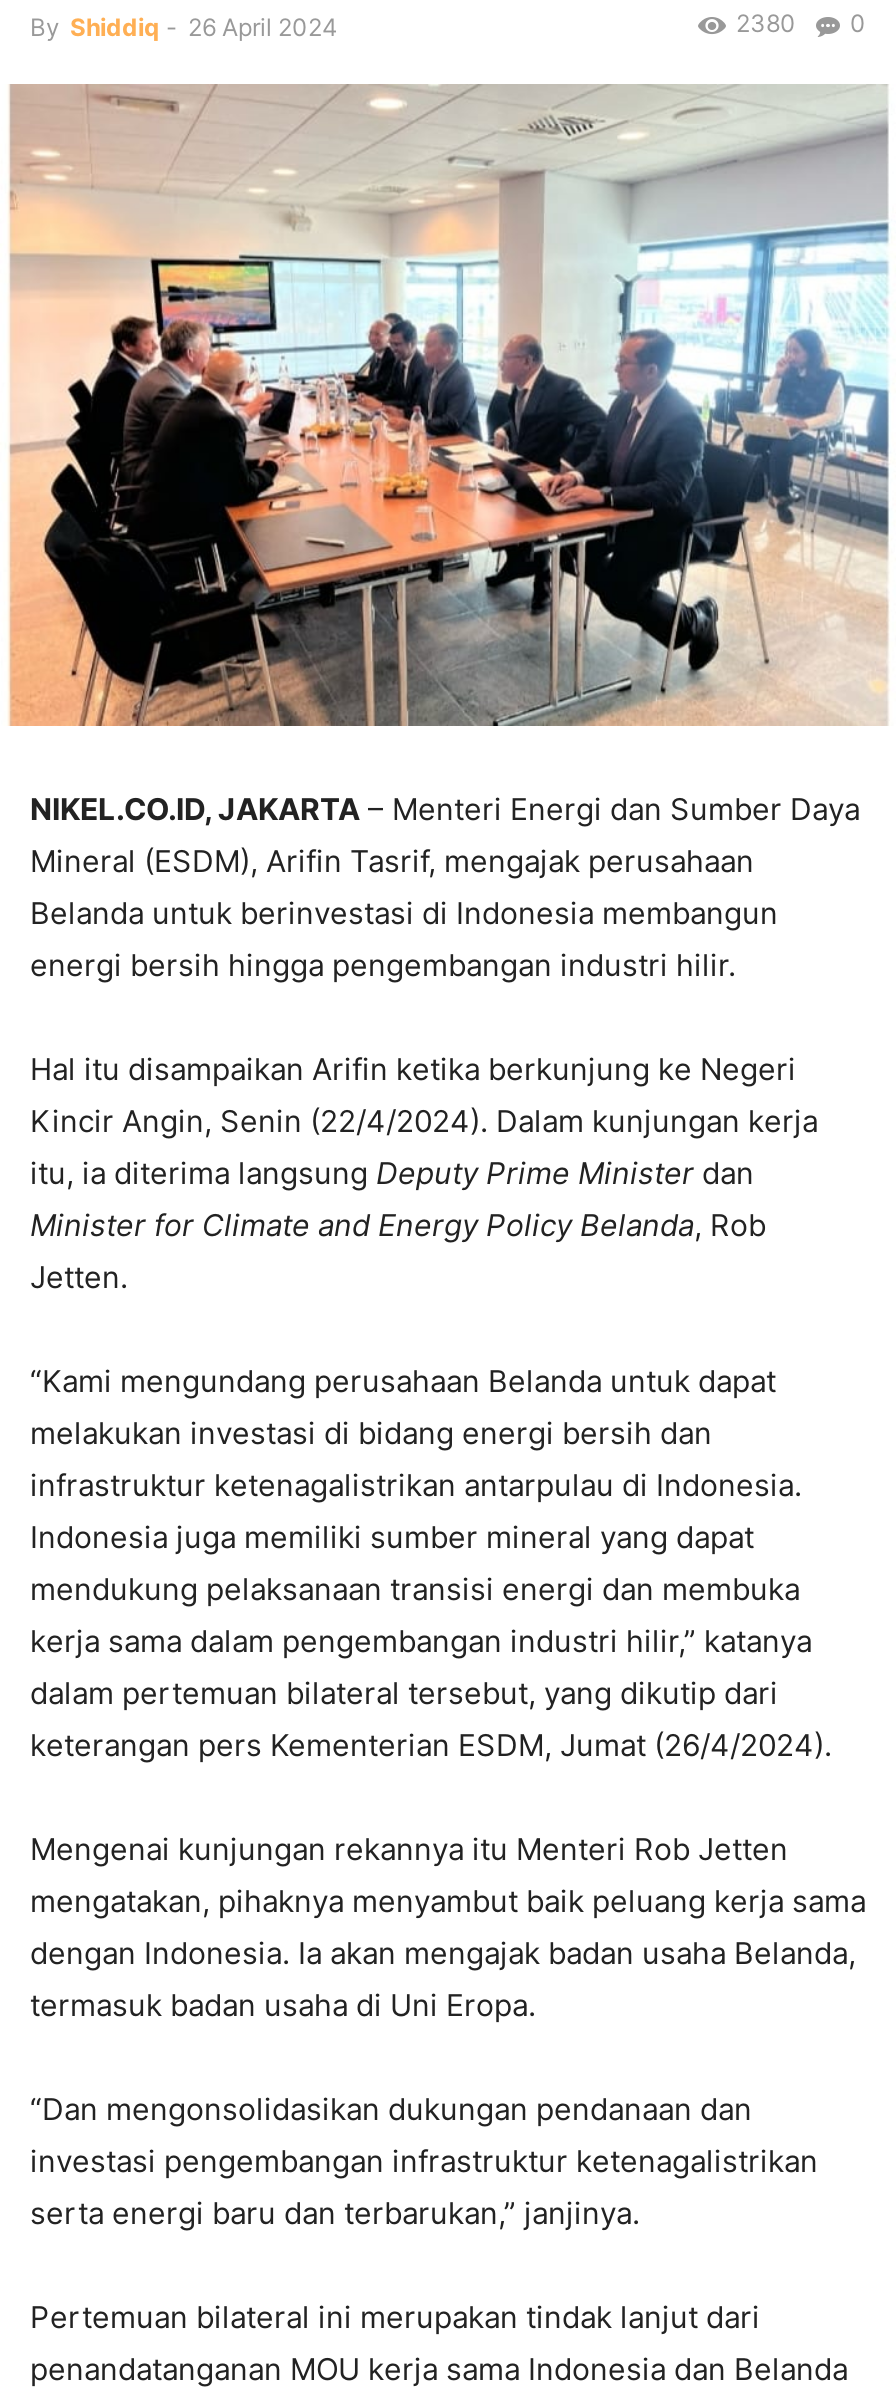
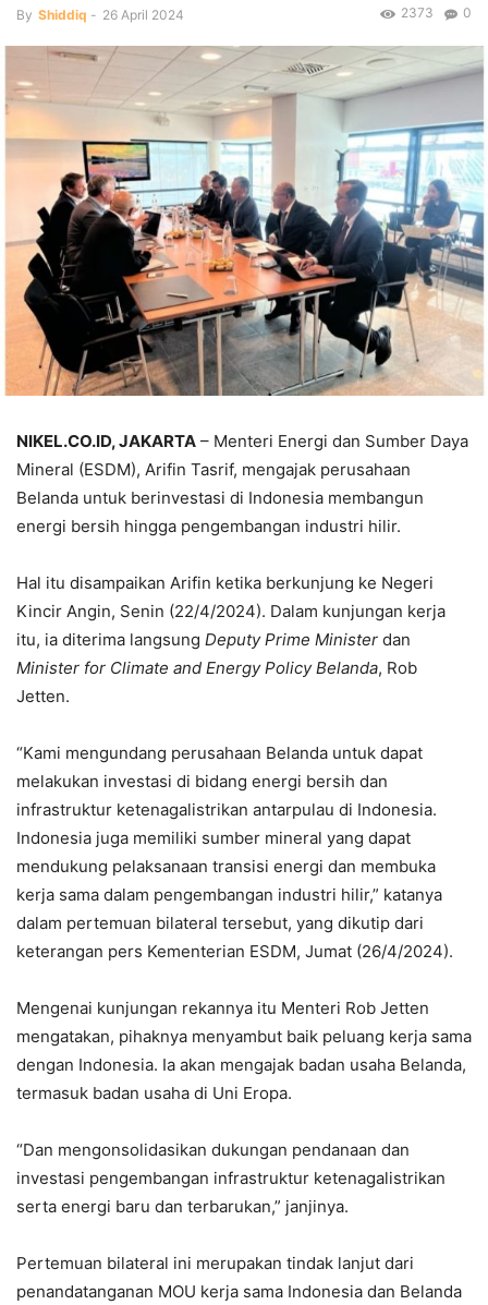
- 2380 0
+ 2373 0
